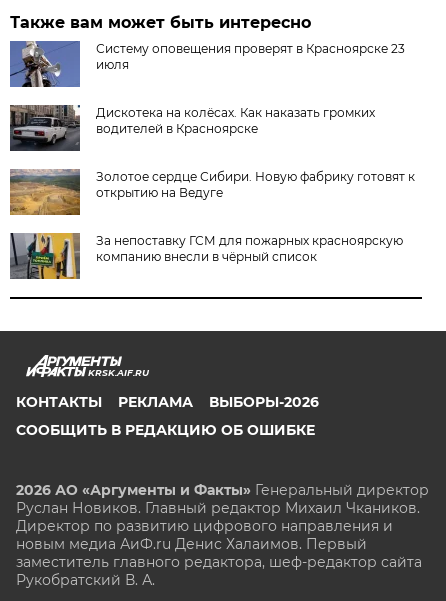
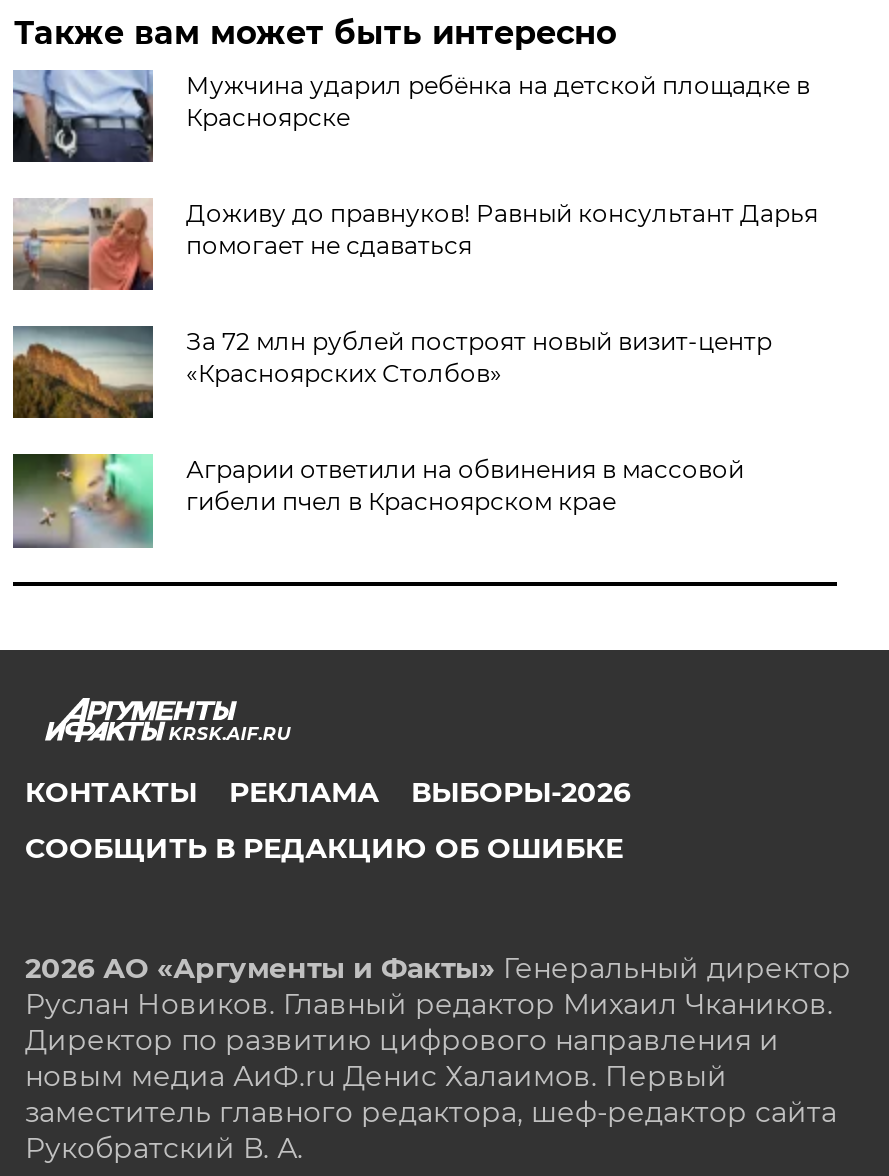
- [image]
- Систему оповещения проверят в Красноярске 23
- июля
+ [image]
+ Мужчина ударил ребёнка на детской площадке в
+ Красноярске

- [image]
- Дискотека на колёсах. Как наказать громких
- водителей в Красноярске
+ [image]
+ Доживу до правнуков! Равный консультант Дарья
+ помогает не сдаваться

- [image]
- Золотое сердце Сибири. Новую фабрику готовят к
- открытию на Ведуге
+ [image]
+ За 72 млн рублей построят новый визит-центр
+ «Красноярских Столбов»

- [image]
- За непоставку ГСМ для пожарных красноярскую
- компанию внесли в чёрный список
+ [image]
+ Аграрии ответили на обвинения в массовой
+ гибели пчел в Красноярском крае
